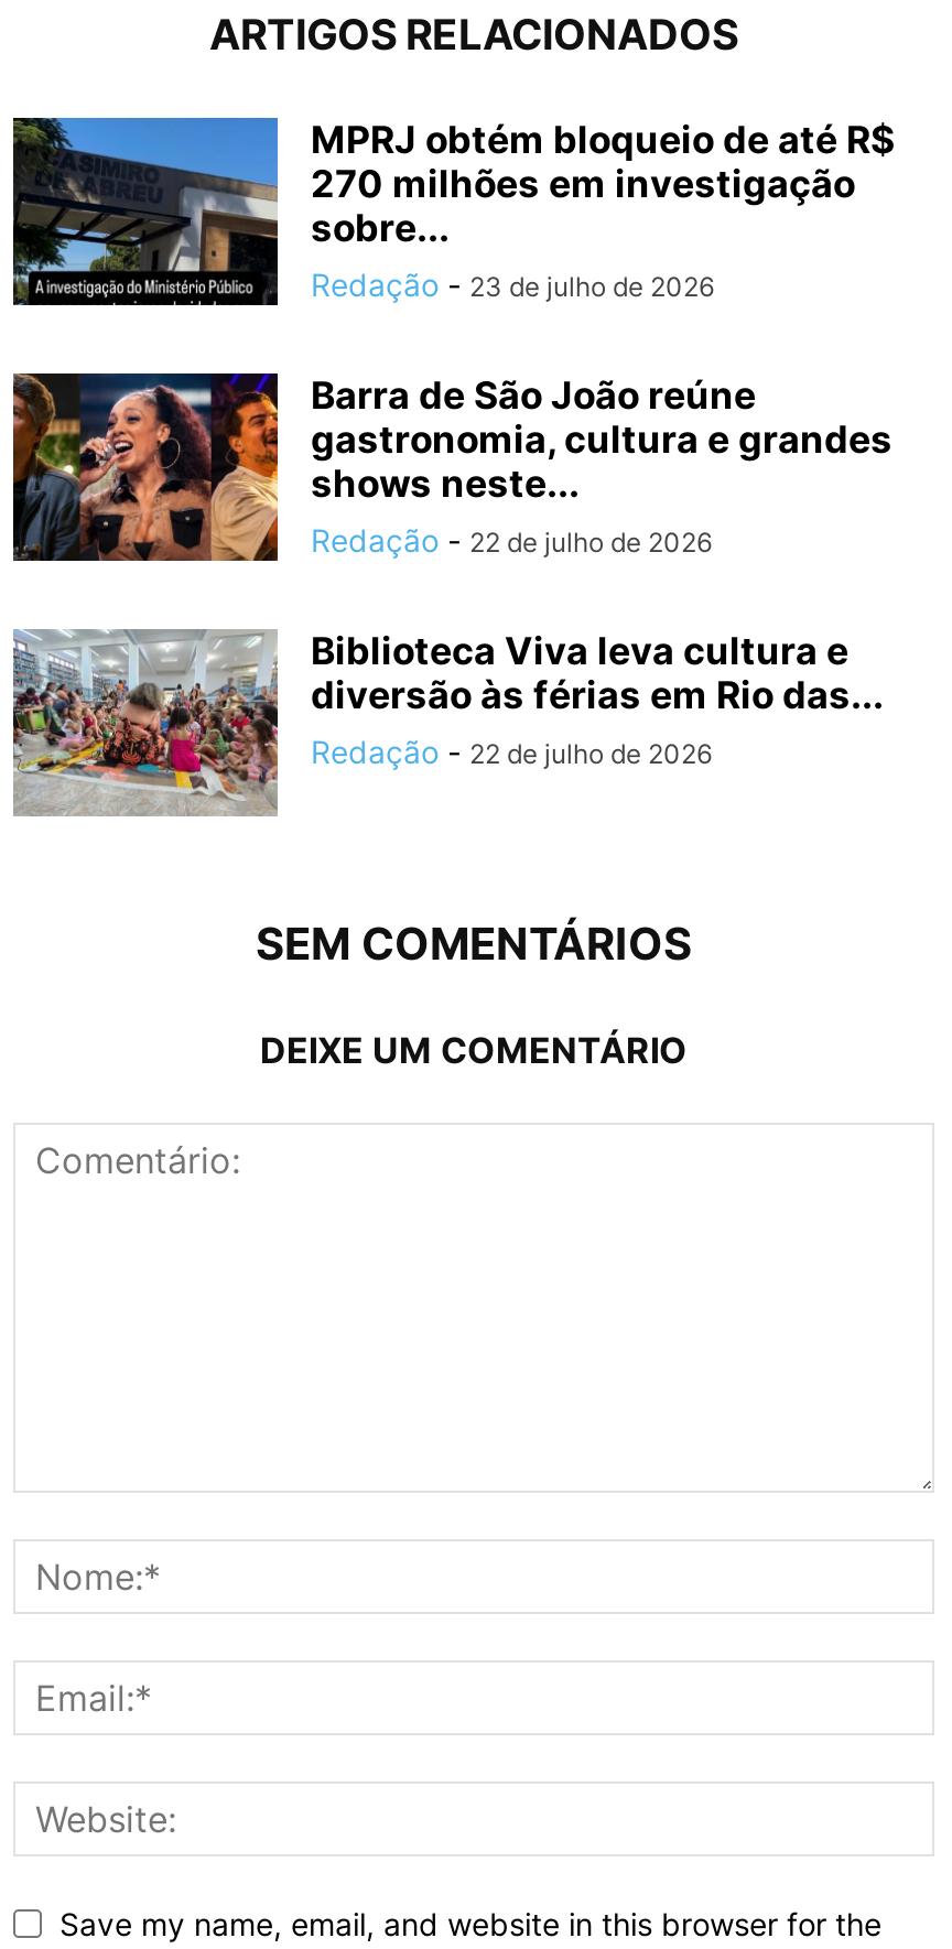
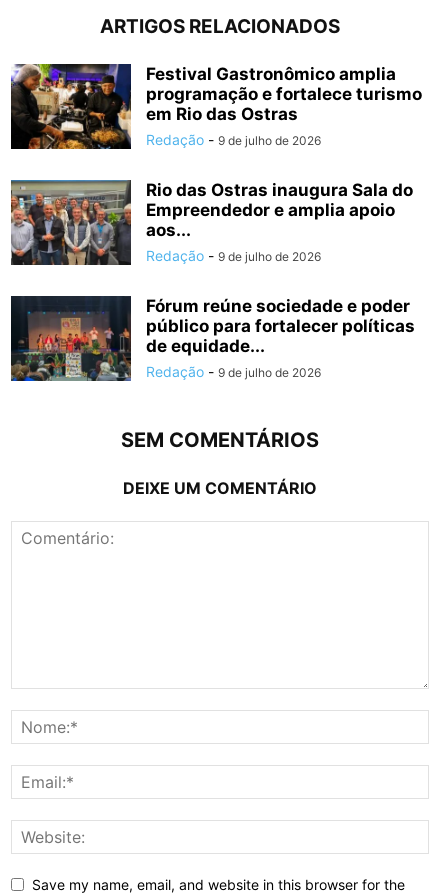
- [image]
- MPRJ obtém bloqueio de até R$
- 270 milhões em investigação
- sobre...
- Redação - 23 de julho de 2026
+ [image]
+ Festival Gastronômico amplia
+ programação e fortalece turismo
+ em Rio das Ostras
+ Redação - 9 de julho de 2026

- [image]
- Barra de São João reúne
- gastronomia, cultura e grandes
- shows neste...
- Redação - 22 de julho de 2026
+ [image]
+ Rio das Ostras inaugura Sala do
+ Empreendedor e amplia apoio
+ aos...
+ Redação - 9 de julho de 2026

- [image]
- Biblioteca Viva leva cultura e
- diversão às férias em Rio das...
- Redação - 22 de julho de 2026
+ [image]
+ Fórum reúne sociedade e poder
+ público para fortalecer políticas
+ de equidade...
+ Redação - 9 de julho de 2026
